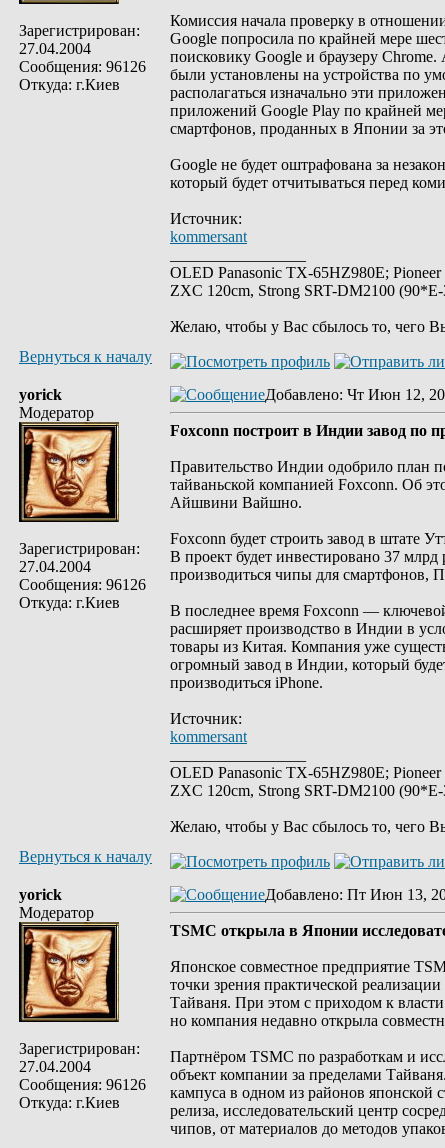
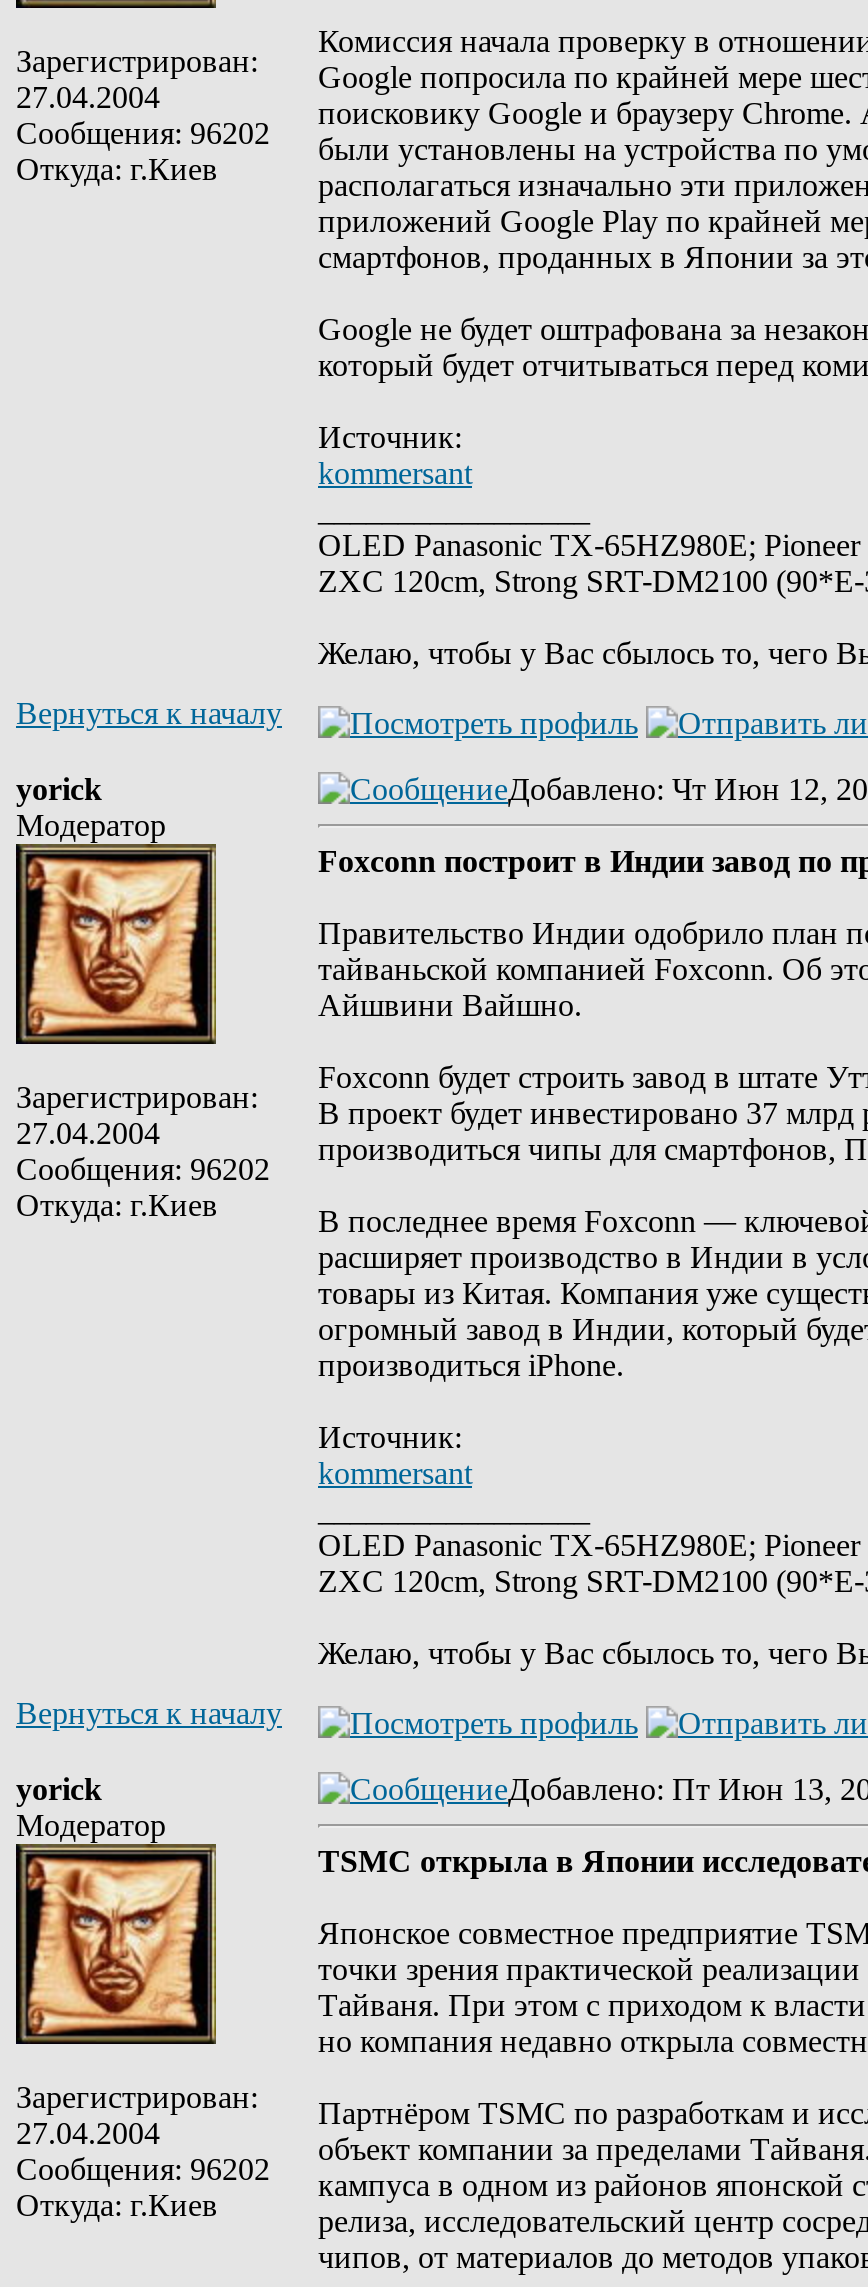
- Сообщения: 96126
+ Сообщения: 96202

- Сообщения: 96126
+ Сообщения: 96202

- Сообщения: 96126
+ Сообщения: 96202
